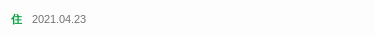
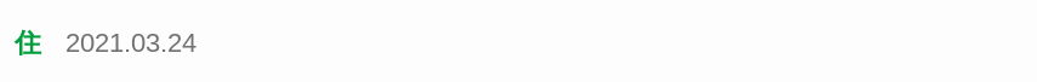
- 住 2021.04.23
+ 住 2021.03.24
